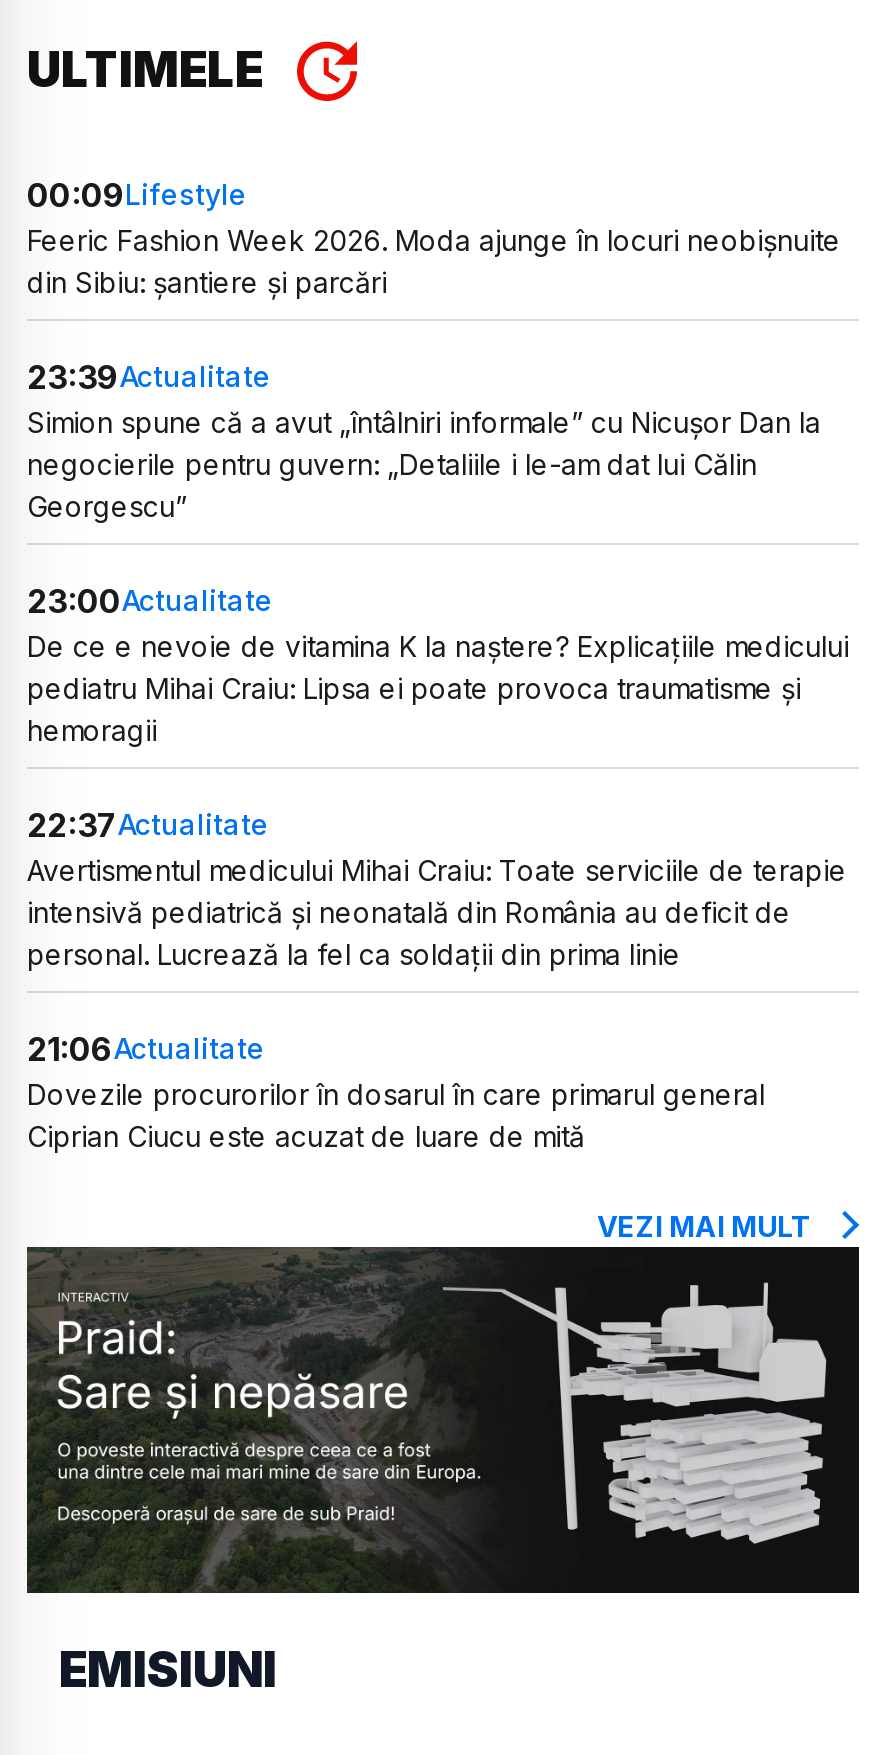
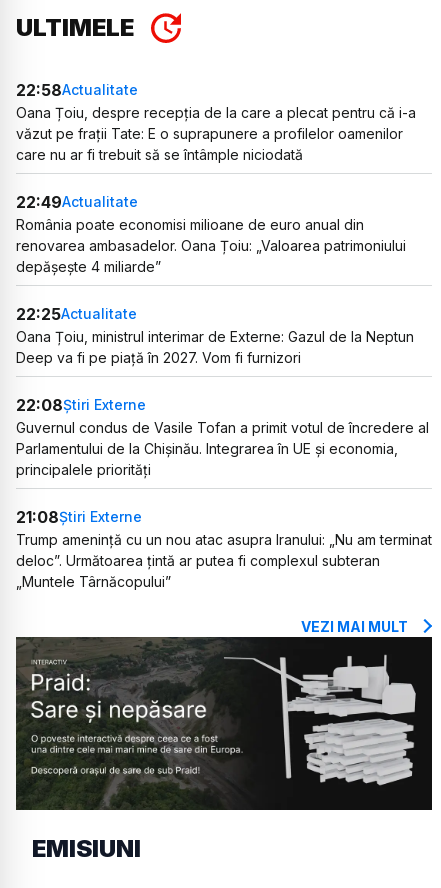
- 00:09Lifestyle
- Feeric Fashion Week 2026. Moda ajunge în locuri neobișnuite
- din Sibiu: șantiere și parcări
+ 22:58Actualitate
+ Oana Țoiu, despre recepția de la care a plecat pentru că i-a
+ văzut pe frații Tate: E o suprapunere a profilelor oamenilor
+ care nu ar fi trebuit să se întâmple niciodată

- 23:39Actualitate
- Simion spune că a avut „întâlniri informale” cu Nicușor Dan la
- negocierile pentru guvern: „Detaliile i le-am dat lui Călin
- Georgescu”
+ 22:49Actualitate
+ România poate economisi milioane de euro anual din
+ renovarea ambasadelor. Oana Țoiu: „Valoarea patrimoniului
+ depășește 4 miliarde”

- 23:00Actualitate
- De ce e nevoie de vitamina K la naștere? Explicațiile medicului
- pediatru Mihai Craiu: Lipsa ei poate provoca traumatisme și
- hemoragii
+ 22:25Actualitate
+ Oana Țoiu, ministrul interimar de Externe: Gazul de la Neptun
+ Deep va fi pe piață în 2027. Vom fi furnizori

- 22:37Actualitate
- Avertismentul medicului Mihai Craiu: Toate serviciile de terapie
- intensivă pediatrică și neonatală din România au deficit de
- personal. Lucrează la fel ca soldații din prima linie
+ 22:08Știri Externe
+ Guvernul condus de Vasile Tofan a primit votul de încredere al
+ Parlamentului de la Chișinău. Integrarea în UE și economia,
+ principalele priorități

- 21:06Actualitate
- Dovezile procurorilor în dosarul în care primarul general
- Ciprian Ciucu este acuzat de luare de mită
+ 21:08Știri Externe
+ Trump amenință cu un nou atac asupra Iranului: „Nu am terminat
+ deloc”. Următoarea țintă ar putea fi complexul subteran
+ „Muntele Târnăcopului”
